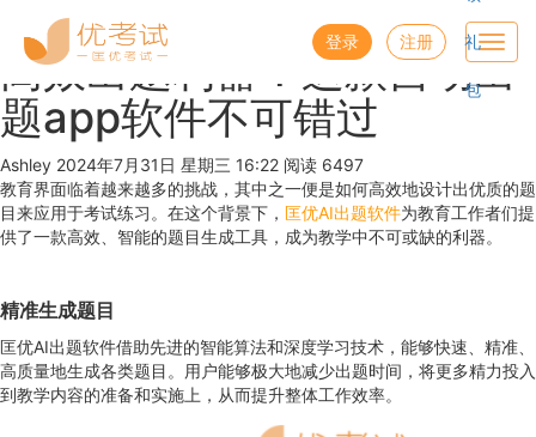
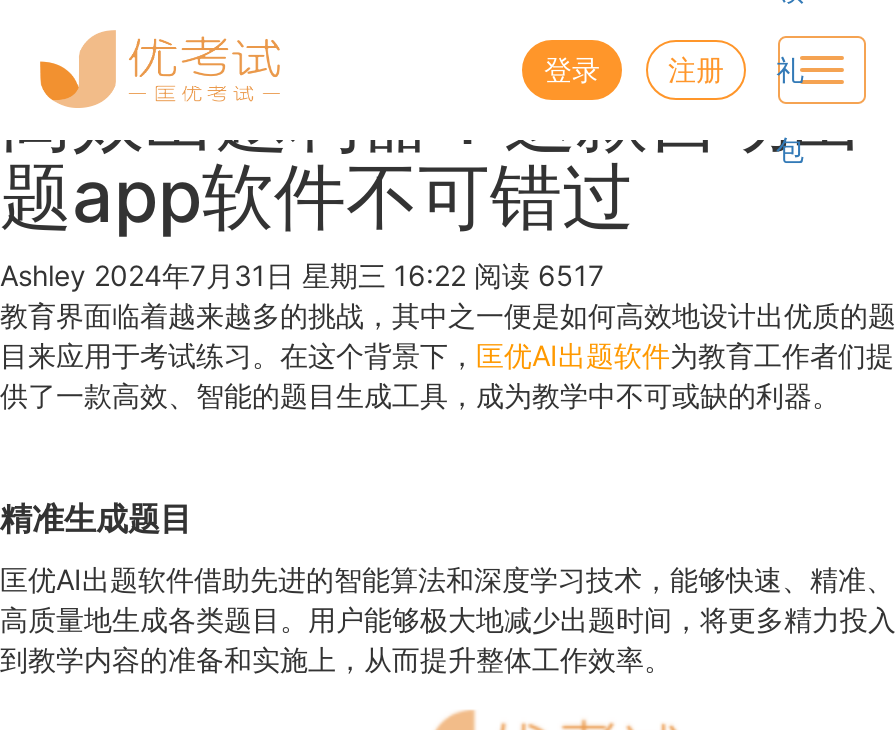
- Ashley 2024年7月31日 星期三 16:22 阅读 6497
+ Ashley 2024年7月31日 星期三 16:22 阅读 6517
